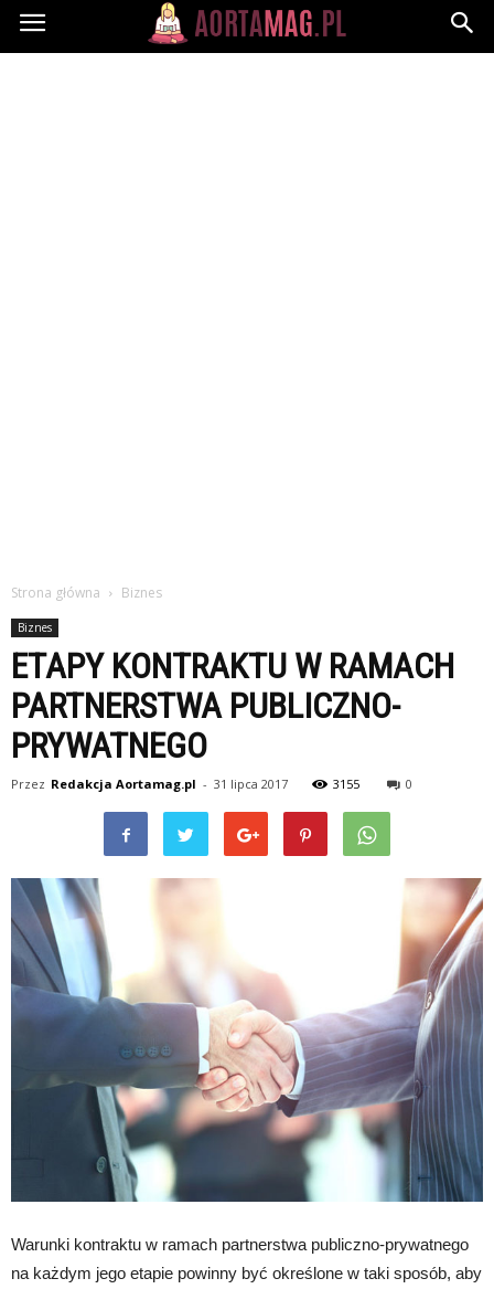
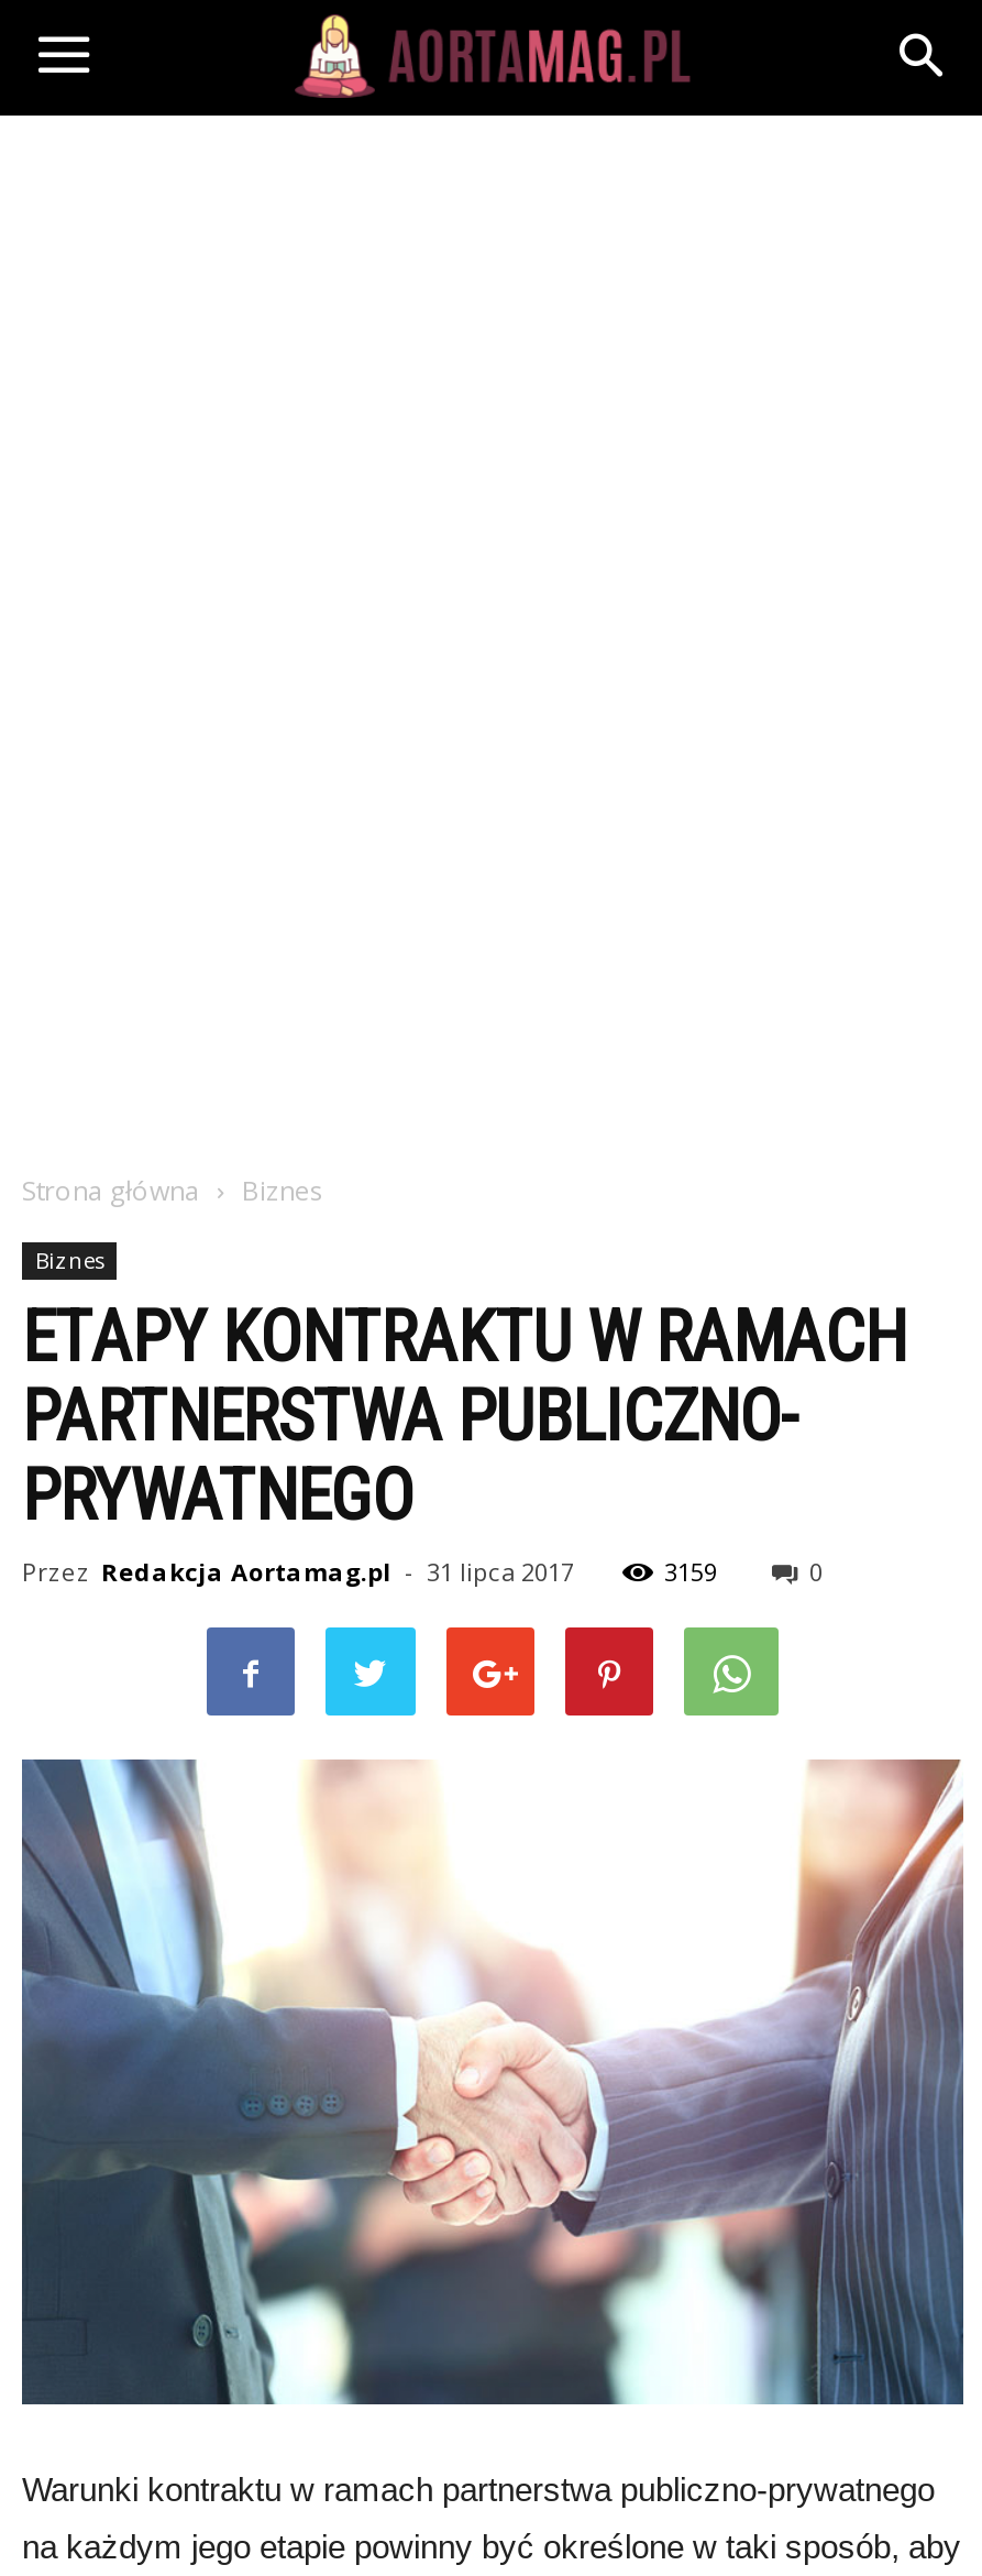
- 3155
+ 3159
